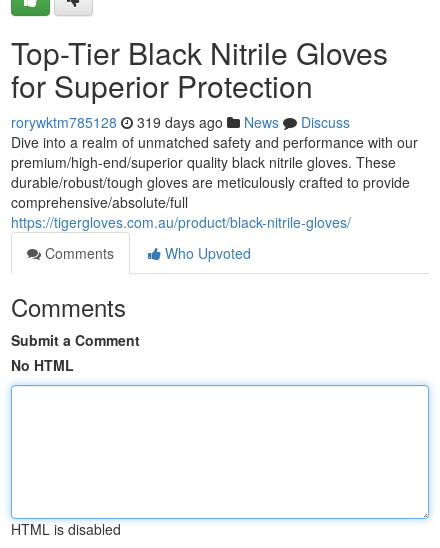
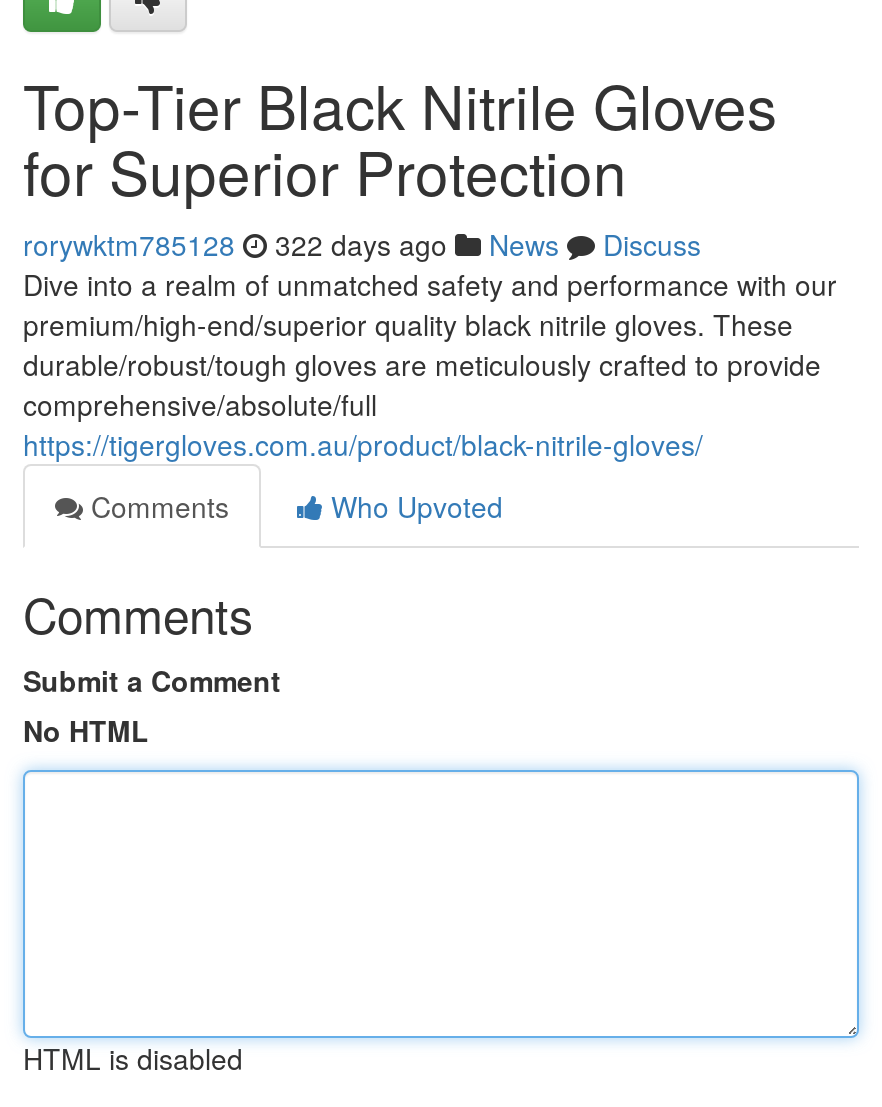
- rorywktm785128 319 days ago News Discuss
+ rorywktm785128 322 days ago News Discuss
